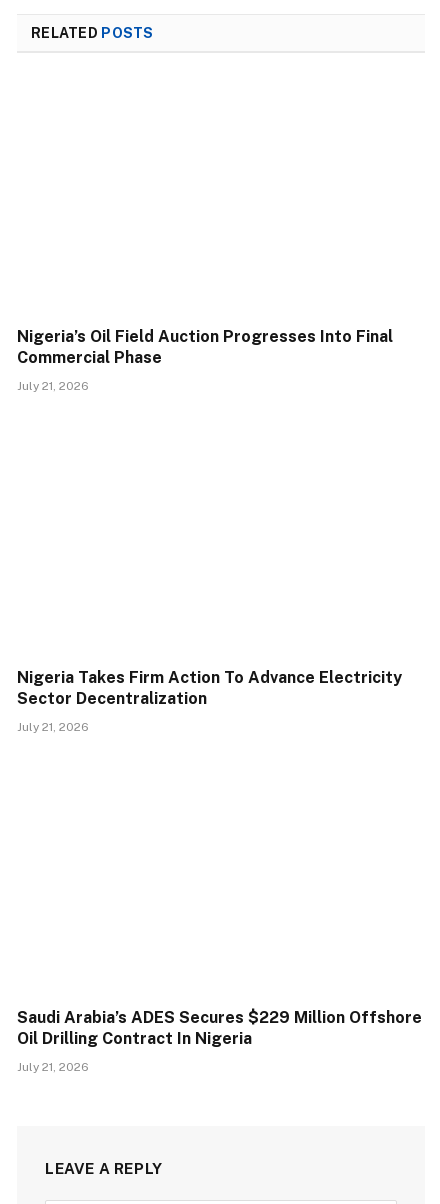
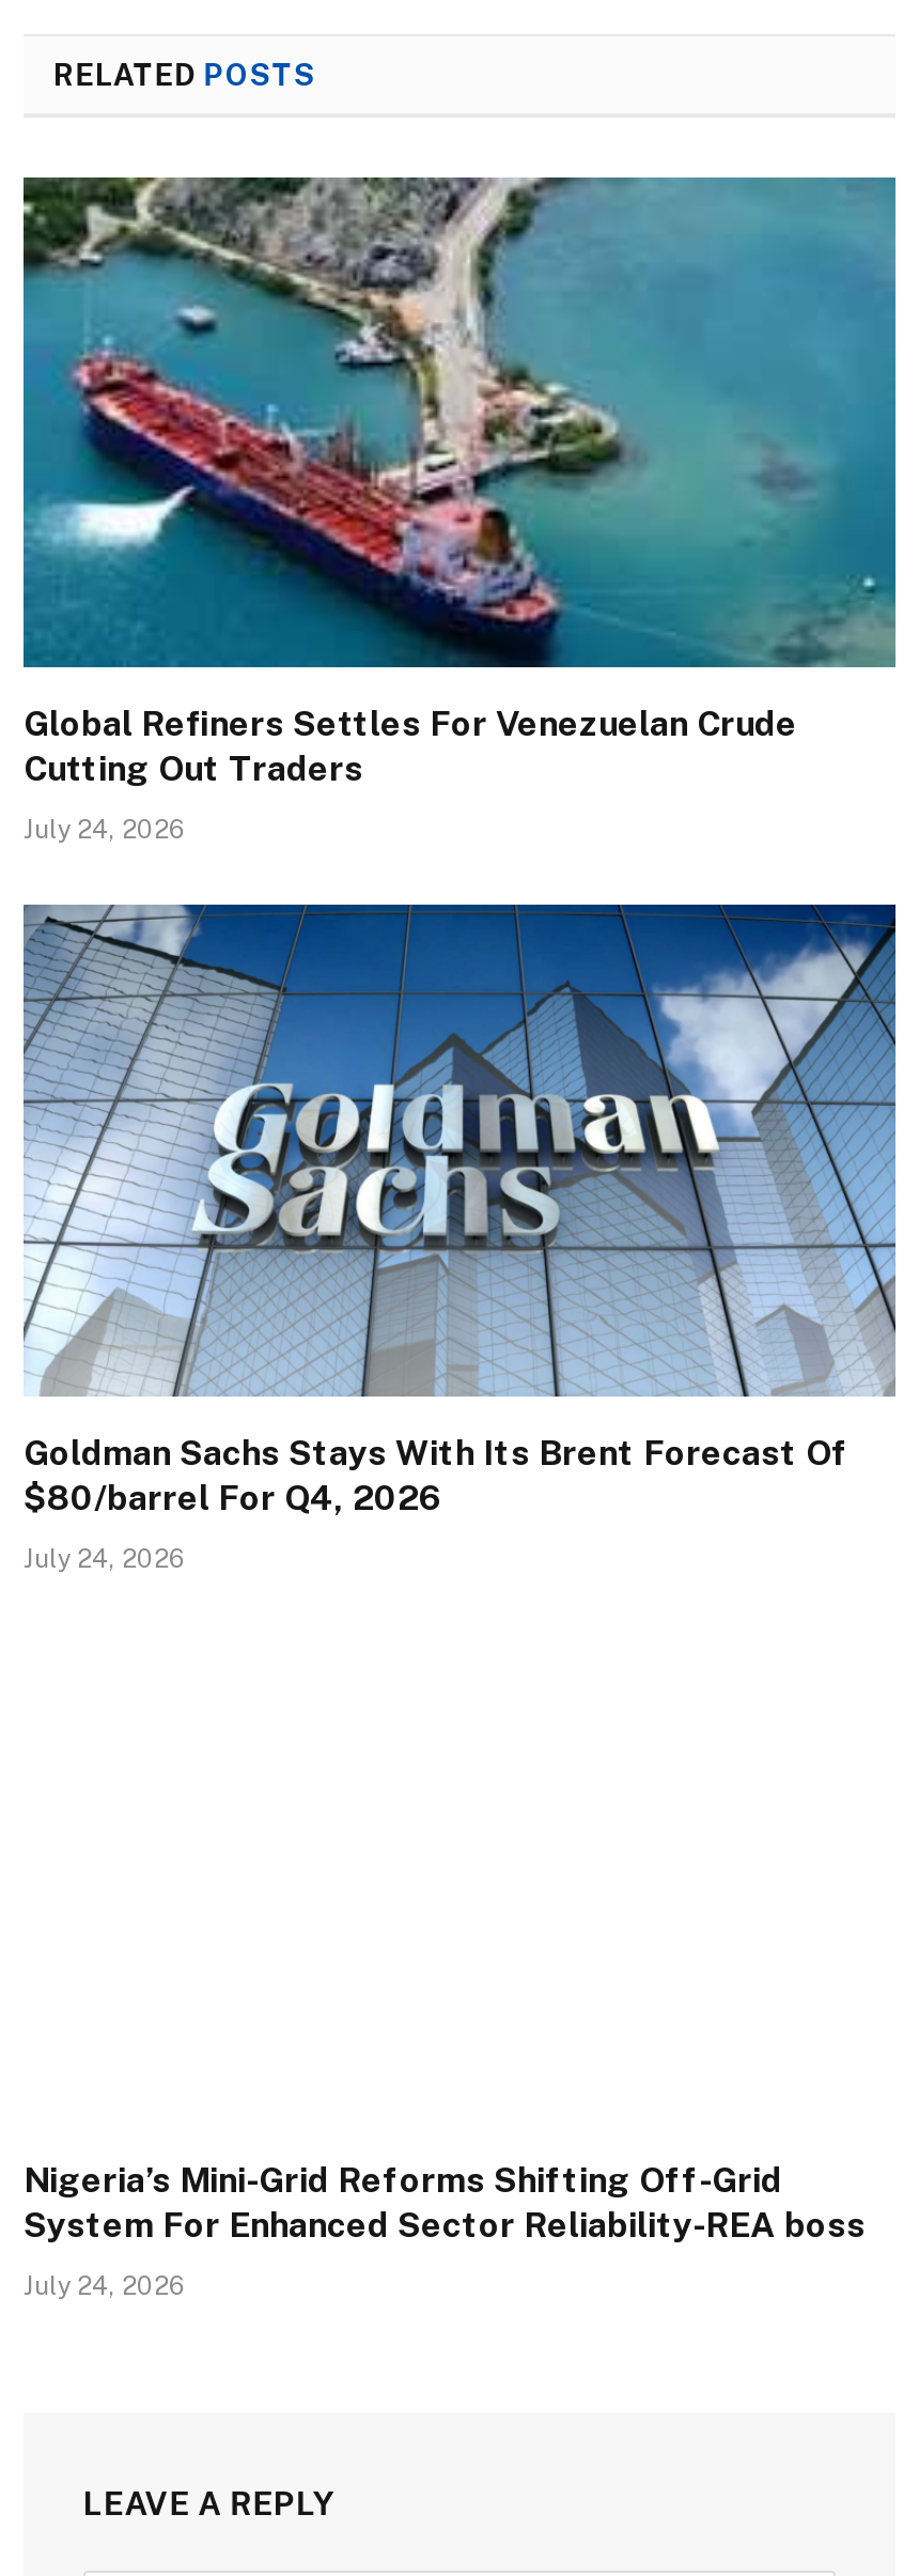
+ [image]

+ [image]

- Nigeria’s Oil Field Auction Progresses Into Final
- Commercial Phase
+ Global Refiners Settles For Venezuelan Crude
+ Cutting Out Traders

- July 21, 2026
+ July 24, 2026

- Nigeria Takes Firm Action To Advance Electricity
- Sector Decentralization
+ Goldman Sachs Stays With Its Brent Forecast Of
+ $80/barrel For Q4, 2026

- July 21, 2026
+ July 24, 2026

- Saudi Arabia’s ADES Secures $229 Million Offshore
- Oil Drilling Contract In Nigeria
+ Nigeria’s Mini-Grid Reforms Shifting Off-Grid
+ System For Enhanced Sector Reliability-REA boss

- July 21, 2026
+ July 24, 2026
